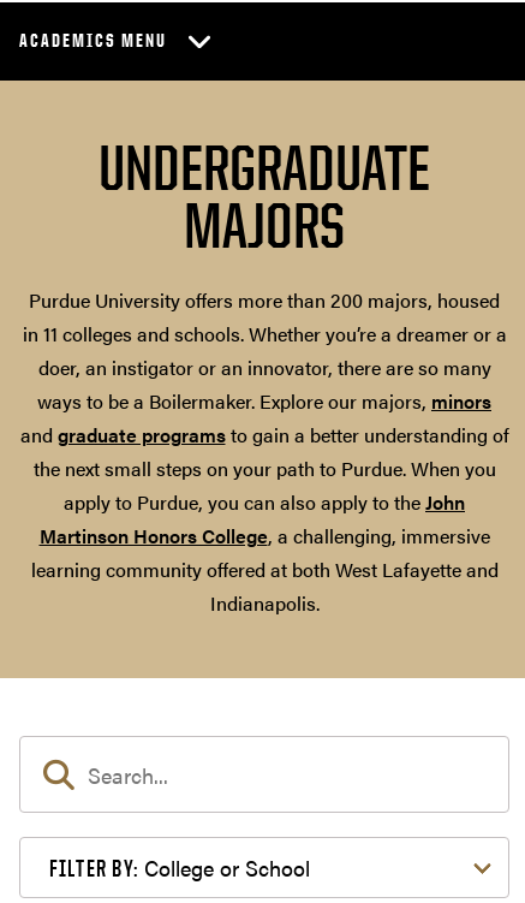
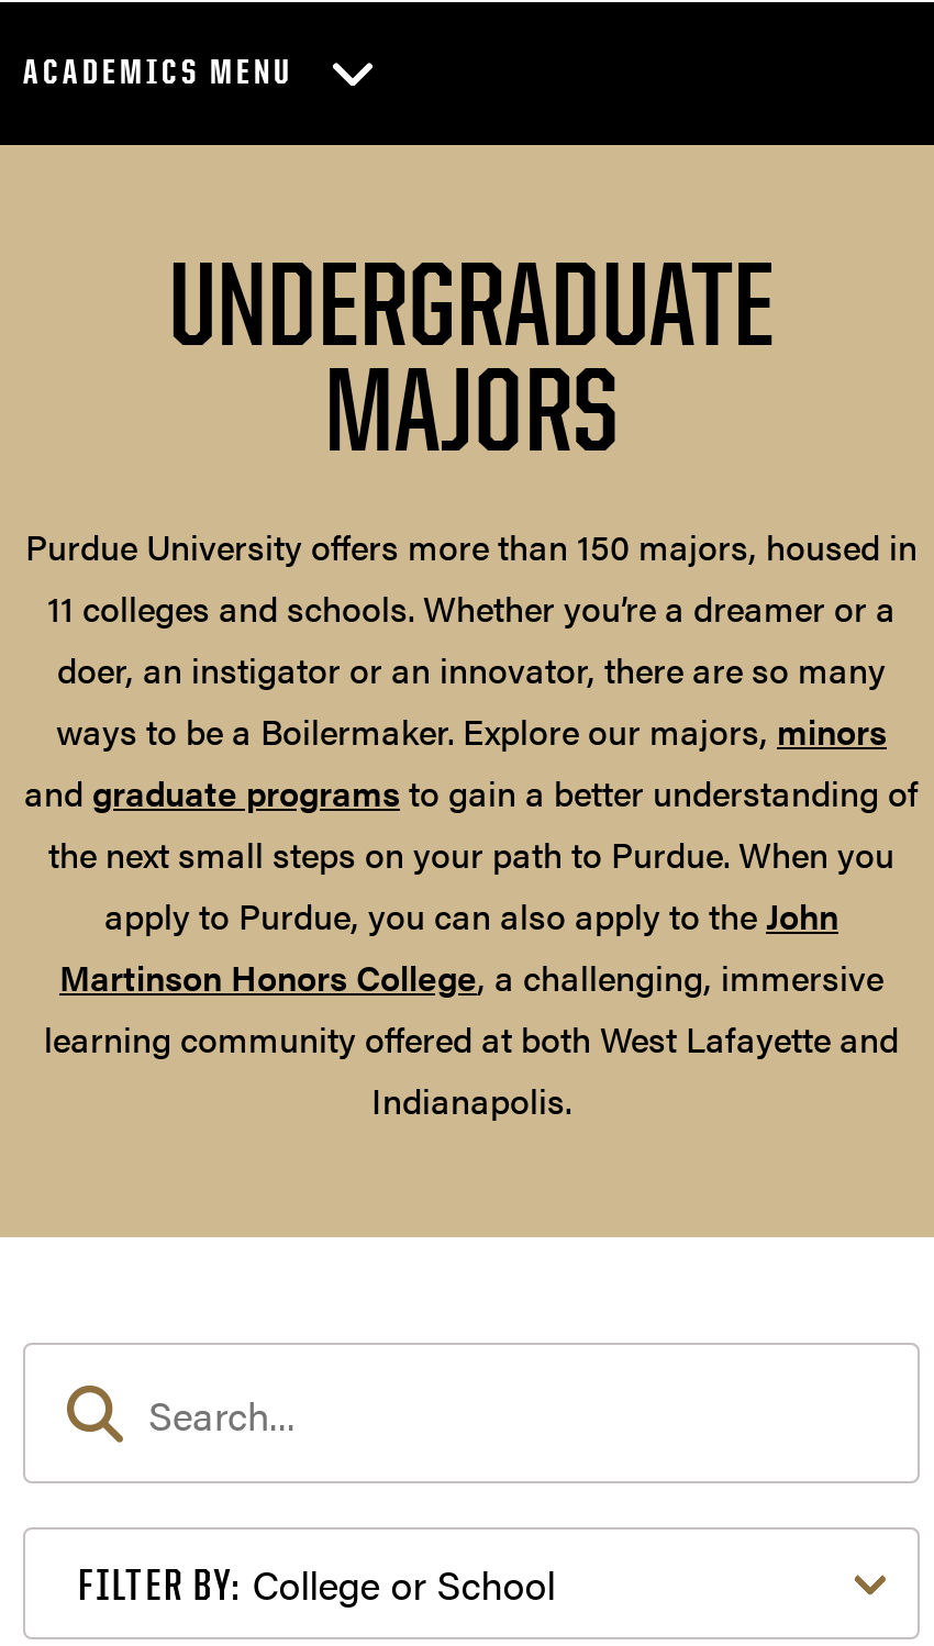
- Purdue University offers more than 200 majors, housed
- in 11 colleges and schools. Whether you’re a dreamer or a
+ Purdue University offers more than 150 majors, housed in
+ 11 colleges and schools. Whether you’re a dreamer or a
